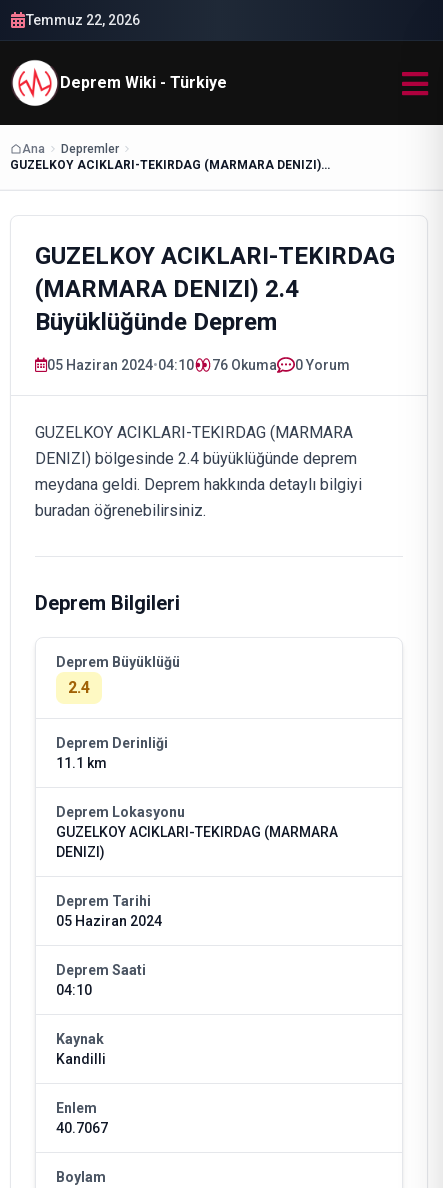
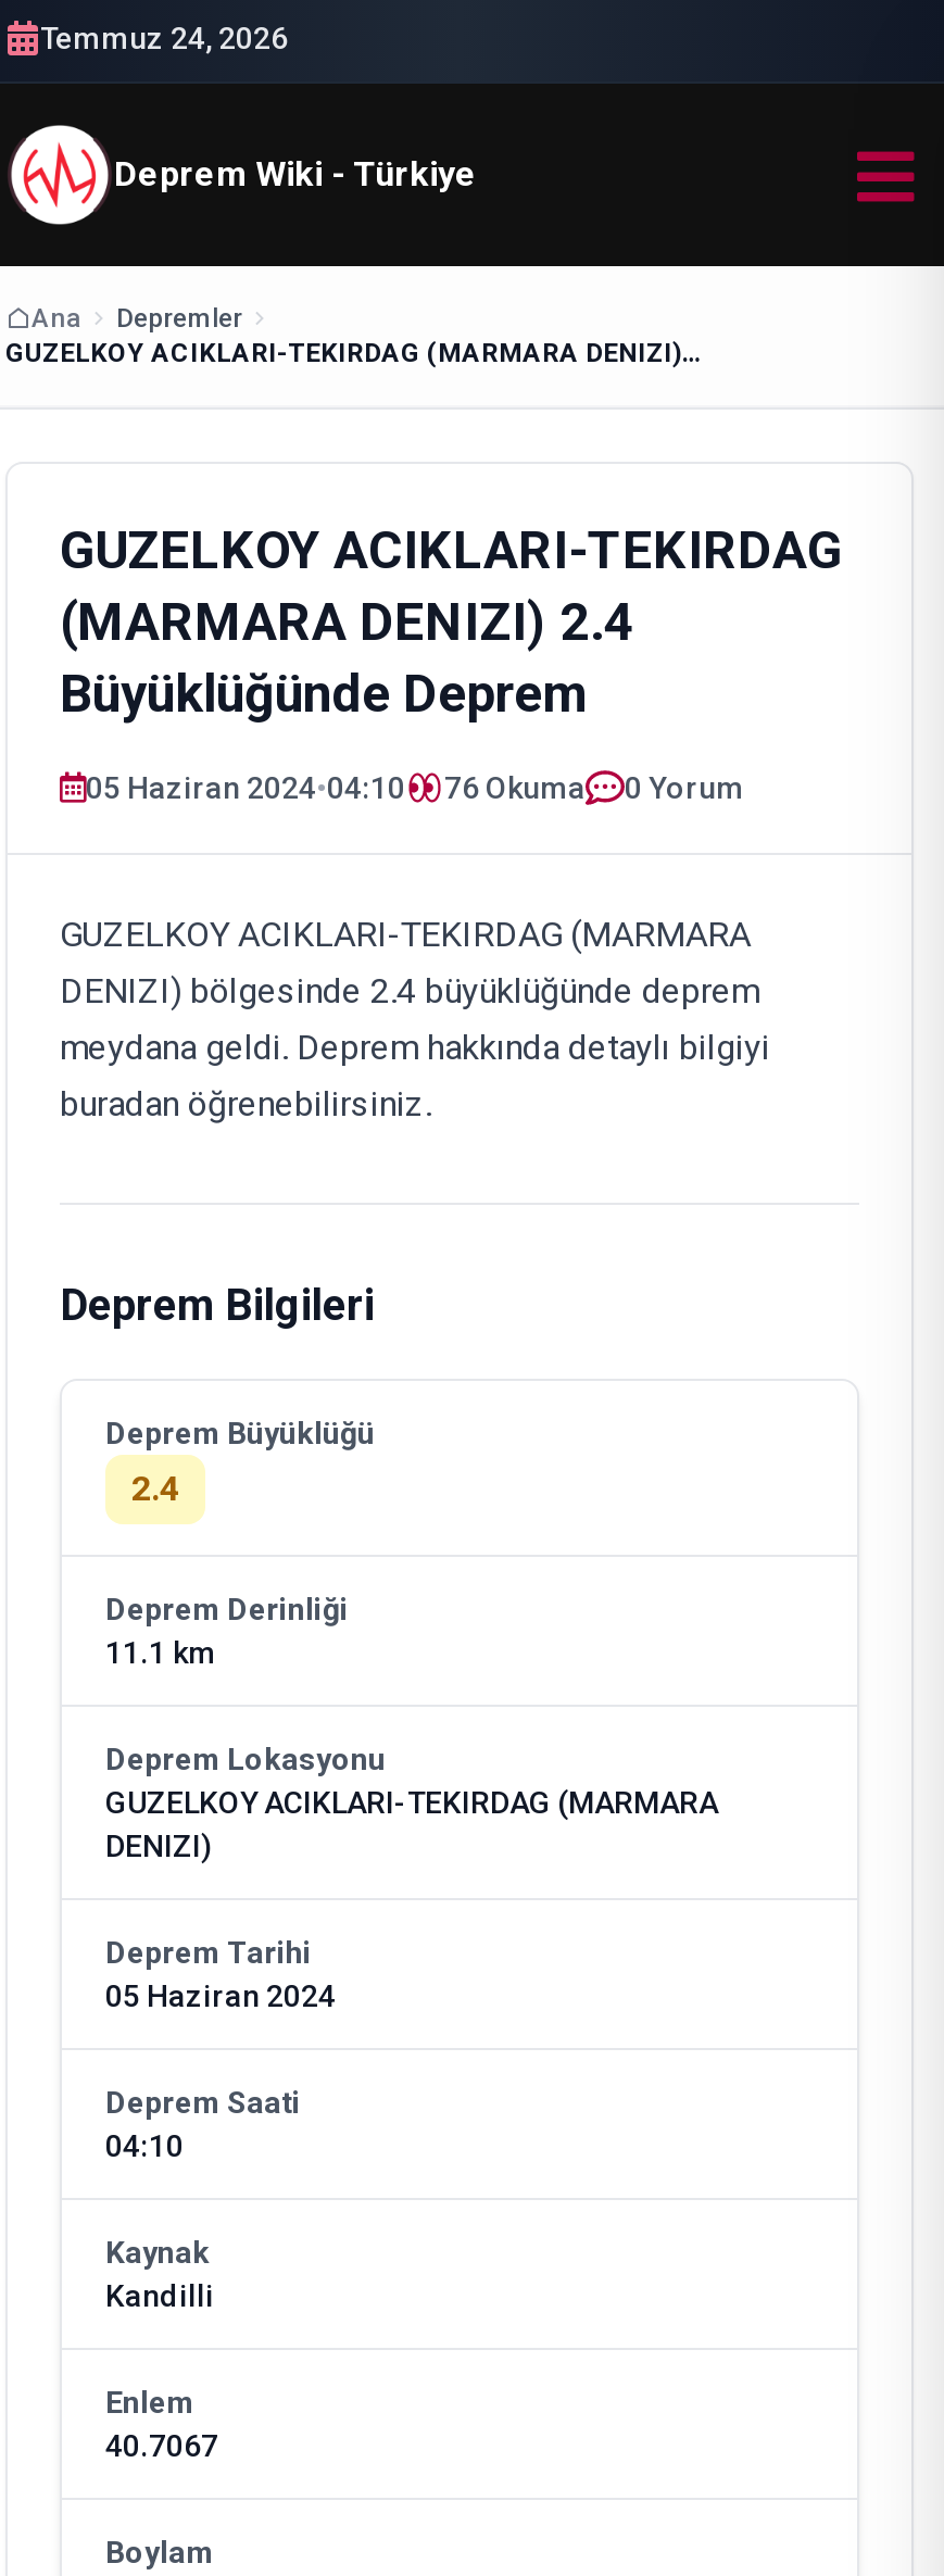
- Temmuz 22, 2026
+ Temmuz 24, 2026
